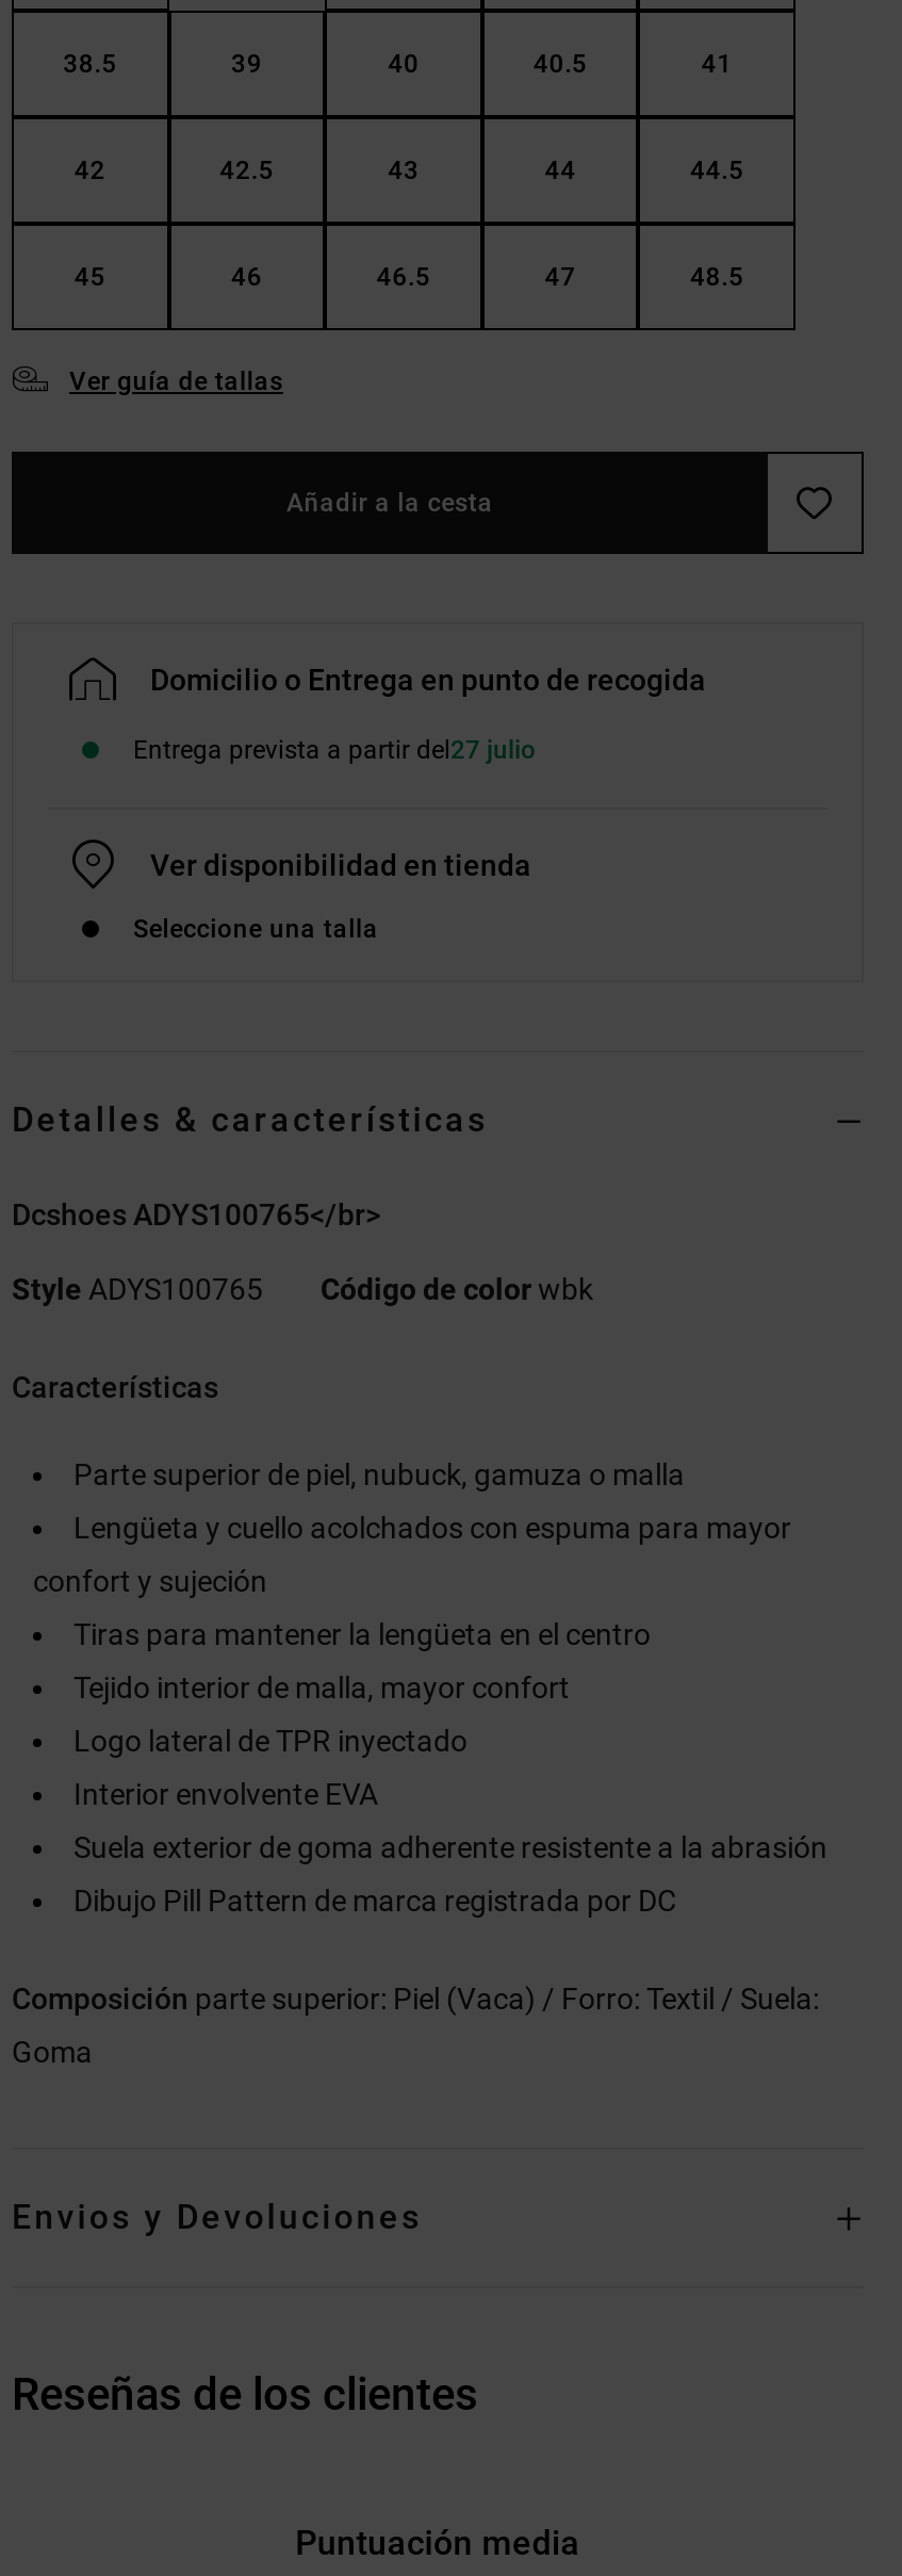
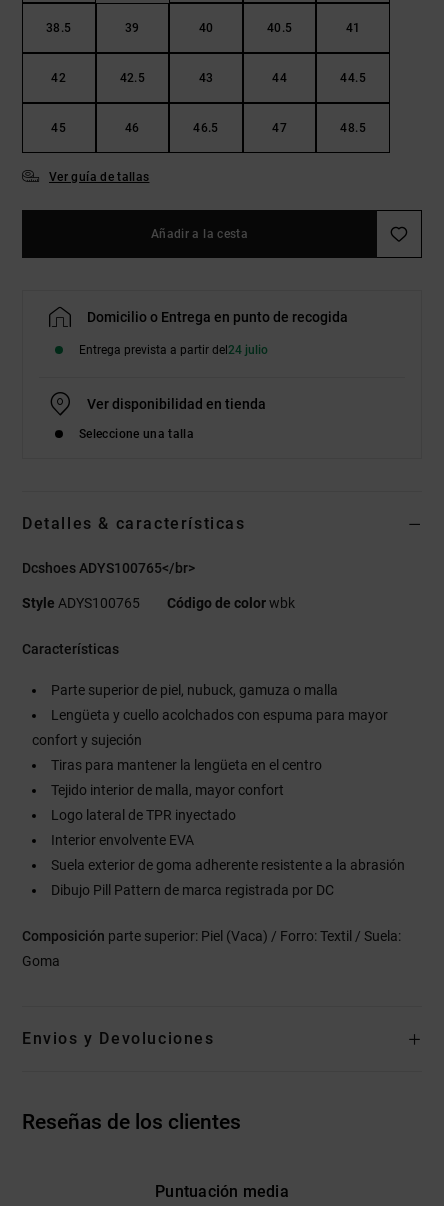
- Entrega prevista a partir del27 julio
+ Entrega prevista a partir del24 julio
